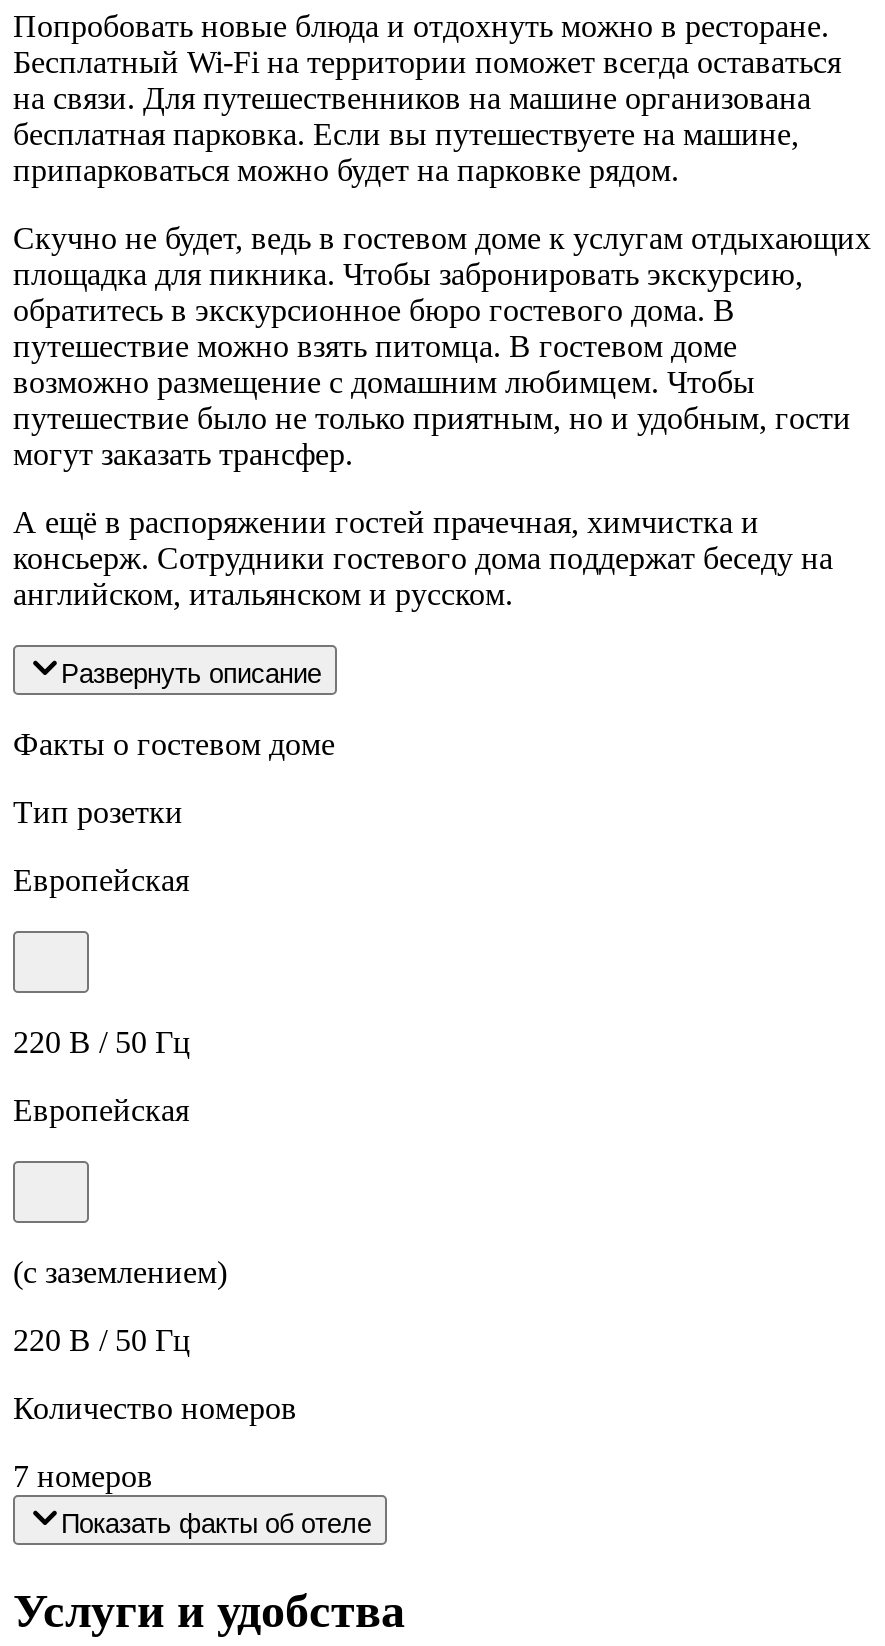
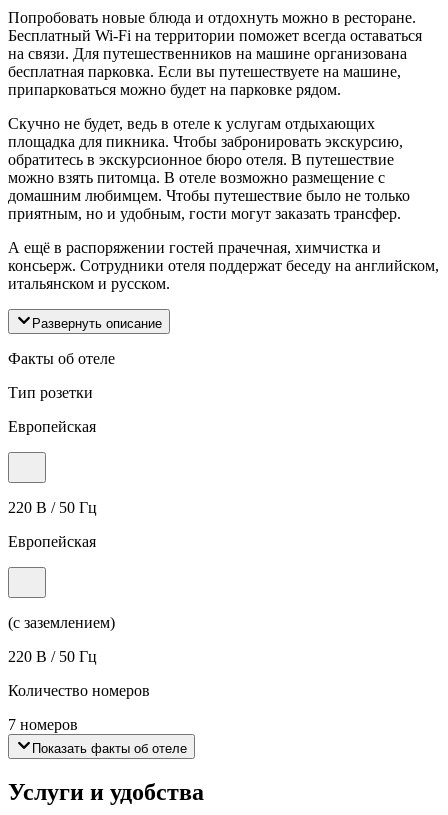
- Скучно не будет, ведь в гостевом доме к услугам отдыхающих
+ Скучно не будет, ведь в отеле к услугам отдыхающих

- обратитесь в экскурсионное бюро гостевого дома. В
- путешествие можно взять питомца. В гостевом доме
- возможно размещение с домашним любимцем. Чтобы
- путешествие было не только приятным, но и удобным, гости
- могут заказать трансфер.
+ обратитесь в экскурсионное бюро отеля. В путешествие
+ можно взять питомца. В отеле возможно размещение с
+ домашним любимцем. Чтобы путешествие было не только
+ приятным, но и удобным, гости могут заказать трансфер.

- консьерж. Сотрудники гостевого дома поддержат беседу на
- английском, итальянском и русском.
+ консьерж. Сотрудники отеля поддержат беседу на английском,
+ итальянском и русском.

- Факты о гостевом доме
+ Факты об отеле
